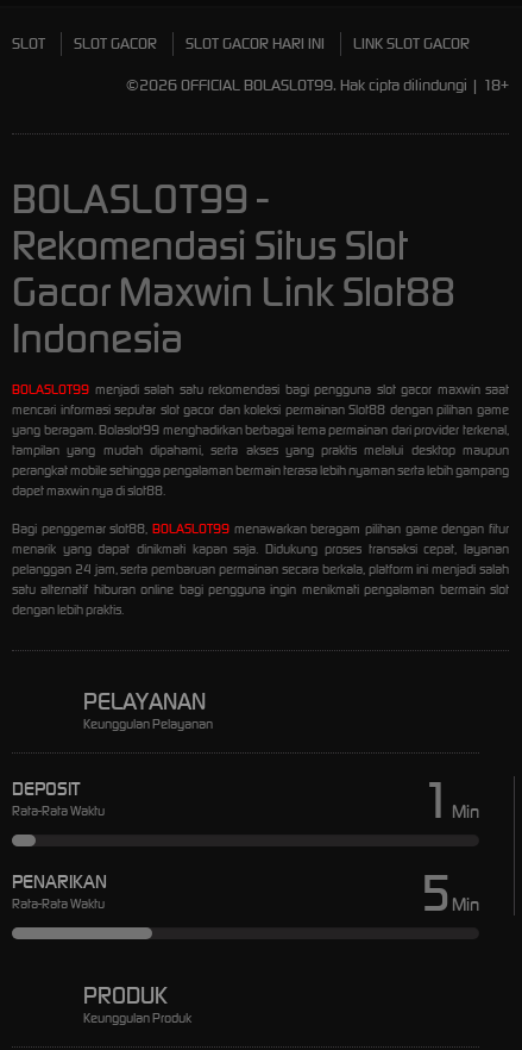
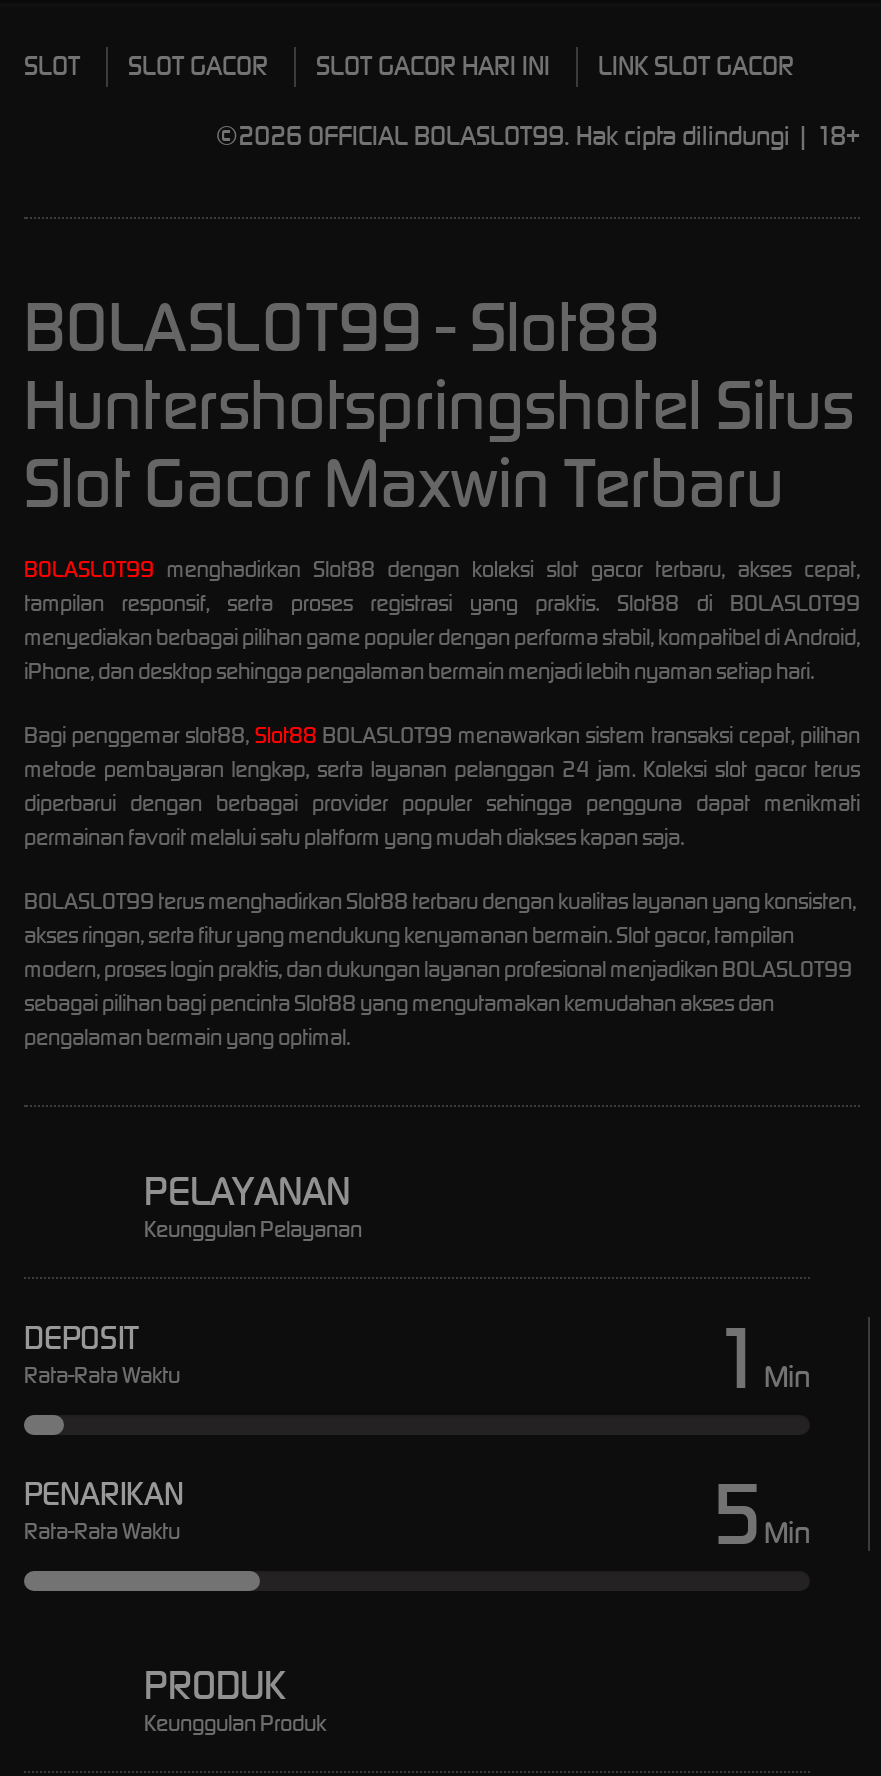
- BOLASLOT99 -
- Rekomendasi Situs Slot
- Gacor Maxwin Link Slot88
- Indonesia
- BOLASLOT99 menjadi salah satu rekomendasi bagi pengguna slot gacor maxwin saat
- mencari informasi seputar slot gacor dan koleksi permainan Slot88 dengan pilihan game
- yang beragam. Bolaslot99 menghadirkan berbagai tema permainan dari provider terkenal,
- tampilan yang mudah dipahami, serta akses yang praktis melalui desktop maupun
- perangkat mobile sehingga pengalaman bermain terasa lebih nyaman serta lebih gampang
- dapet maxwin nya di slot88.
- Bagi penggemar slot88, BOLASLOT99 menawarkan beragam pilihan game dengan fitur
- menarik yang dapat dinikmati kapan saja. Didukung proses transaksi cepat, layanan
- pelanggan 24 jam, serta pembaruan permainan secara berkala, platform ini menjadi salah
- satu alternatif hiburan online bagi pengguna ingin menikmati pengalaman bermain slot
- dengan lebih praktis.
+ BOLASLOT99 - Slot88
+ Huntershotspringshotel Situs
+ Slot Gacor Maxwin Terbaru
+ BOLASLOT99 menghadirkan Slot88 dengan koleksi slot gacor terbaru, akses cepat,
+ tampilan responsif, serta proses registrasi yang praktis. Slot88 di BOLASLOT99
+ menyediakan berbagai pilihan game populer dengan performa stabil, kompatibel di Android,
+ iPhone, dan desktop sehingga pengalaman bermain menjadi lebih nyaman setiap hari.
+ Bagi penggemar slot88, Slot88 BOLASLOT99 menawarkan sistem transaksi cepat, pilihan
+ metode pembayaran lengkap, serta layanan pelanggan 24 jam. Koleksi slot gacor terus
+ diperbarui dengan berbagai provider populer sehingga pengguna dapat menikmati
+ permainan favorit melalui satu platform yang mudah diakses kapan saja.
+ BOLASLOT99 terus menghadirkan Slot88 terbaru dengan kualitas layanan yang konsisten,
+ akses ringan, serta fitur yang mendukung kenyamanan bermain. Slot gacor, tampilan
+ modern, proses login praktis, dan dukungan layanan profesional menjadikan BOLASLOT99
+ sebagai pilihan bagi pencinta Slot88 yang mengutamakan kemudahan akses dan
+ pengalaman bermain yang optimal.
